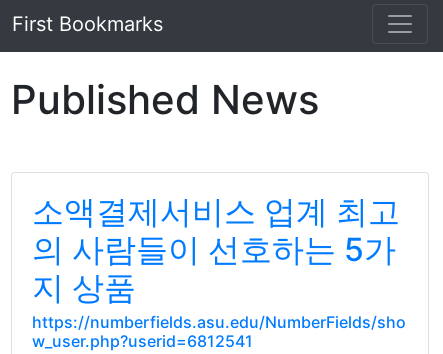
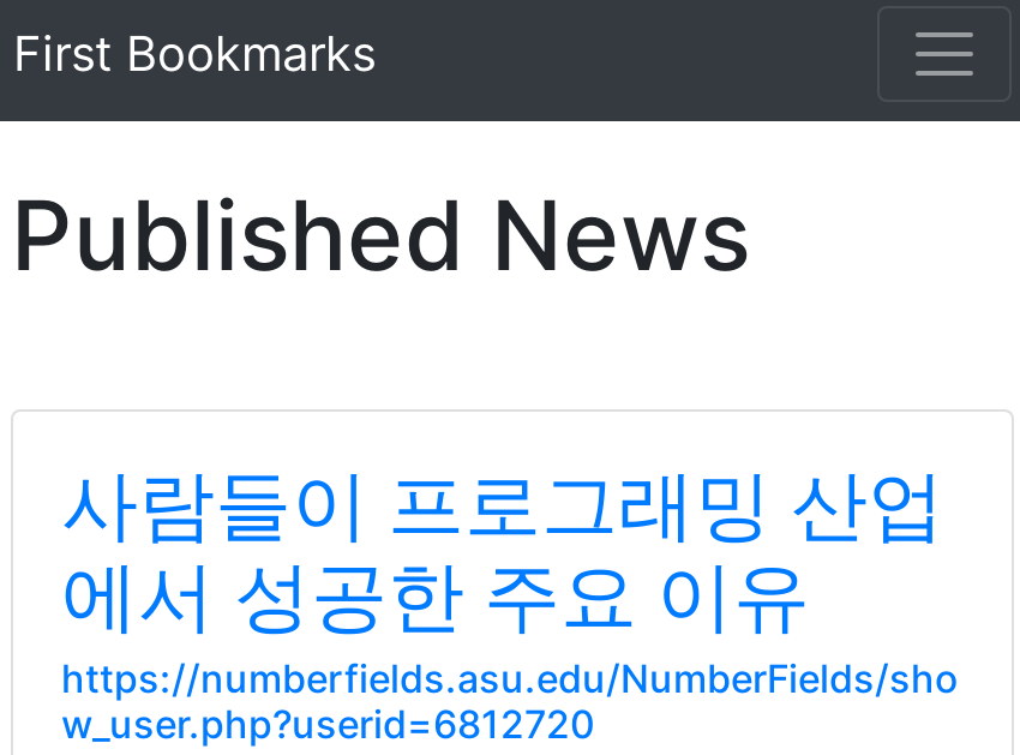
- 소액결제서비스 업계 최고
- 의 사람들이 선호하는 5가
- 지 상품
+ 사람들이 프로그래밍 산업
+ 에서 성공한 주요 이유

- w_user.php?userid=6812541
+ w_user.php?userid=6812720
